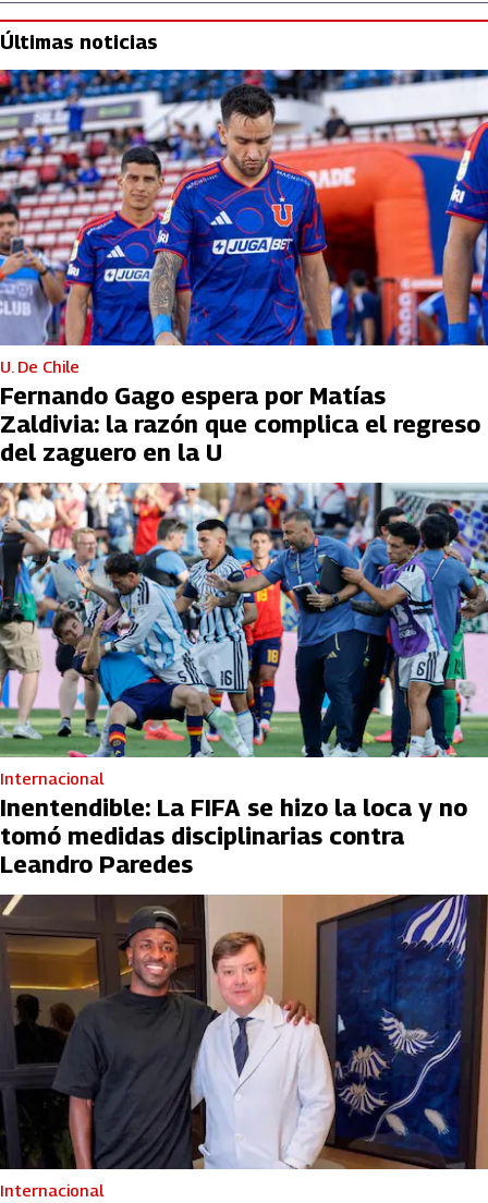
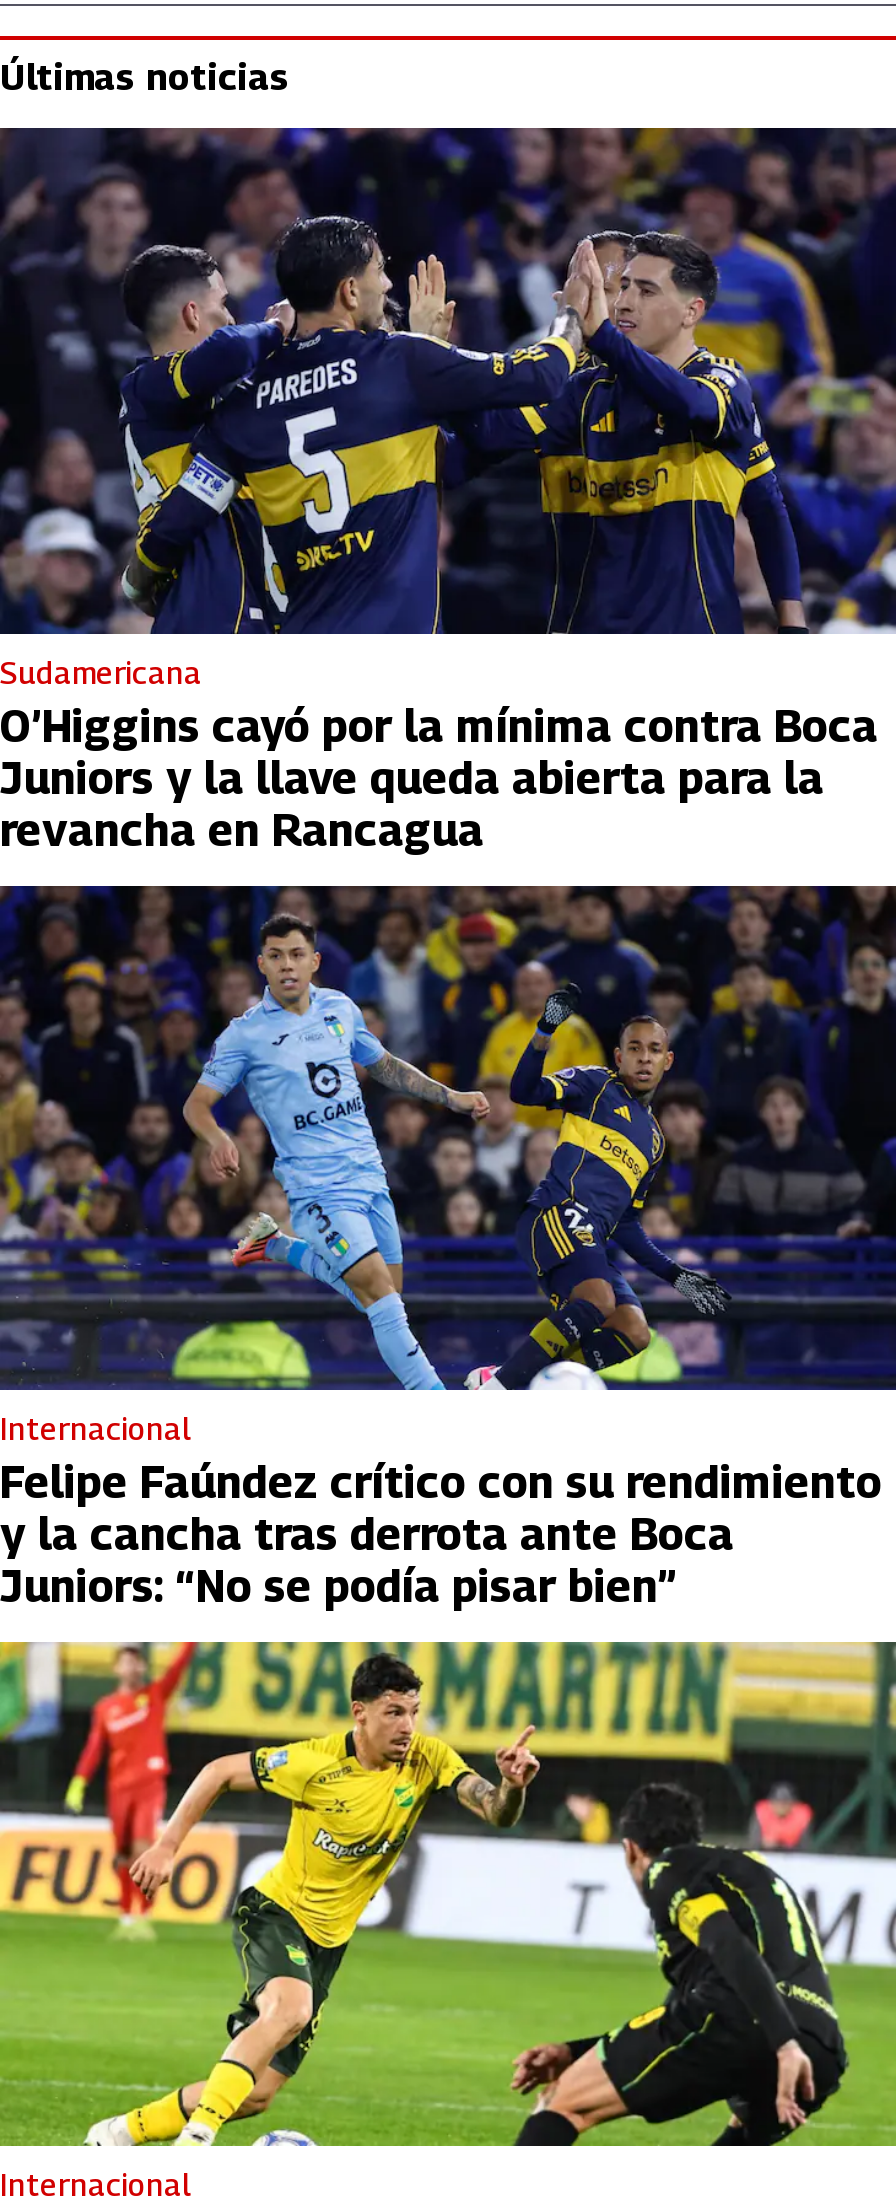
- [image]
- U. De Chile
- Fernando Gago espera por Matías
- Zaldivia: la razón que complica el regreso
- del zaguero en la U
+ [image]
+ Sudamericana
+ O’Higgins cayó por la mínima contra Boca
+ Juniors y la llave queda abierta para la
+ revancha en Rancagua

- [image]
- Inentendible: La FIFA se hizo la loca y no
- tomó medidas disciplinarias contra
- Leandro Paredes
+ [image]
+ Felipe Faúndez crítico con su rendimiento
+ y la cancha tras derrota ante Boca
+ Juniors: “No se podía pisar bien”

- [image]
+ [image]
